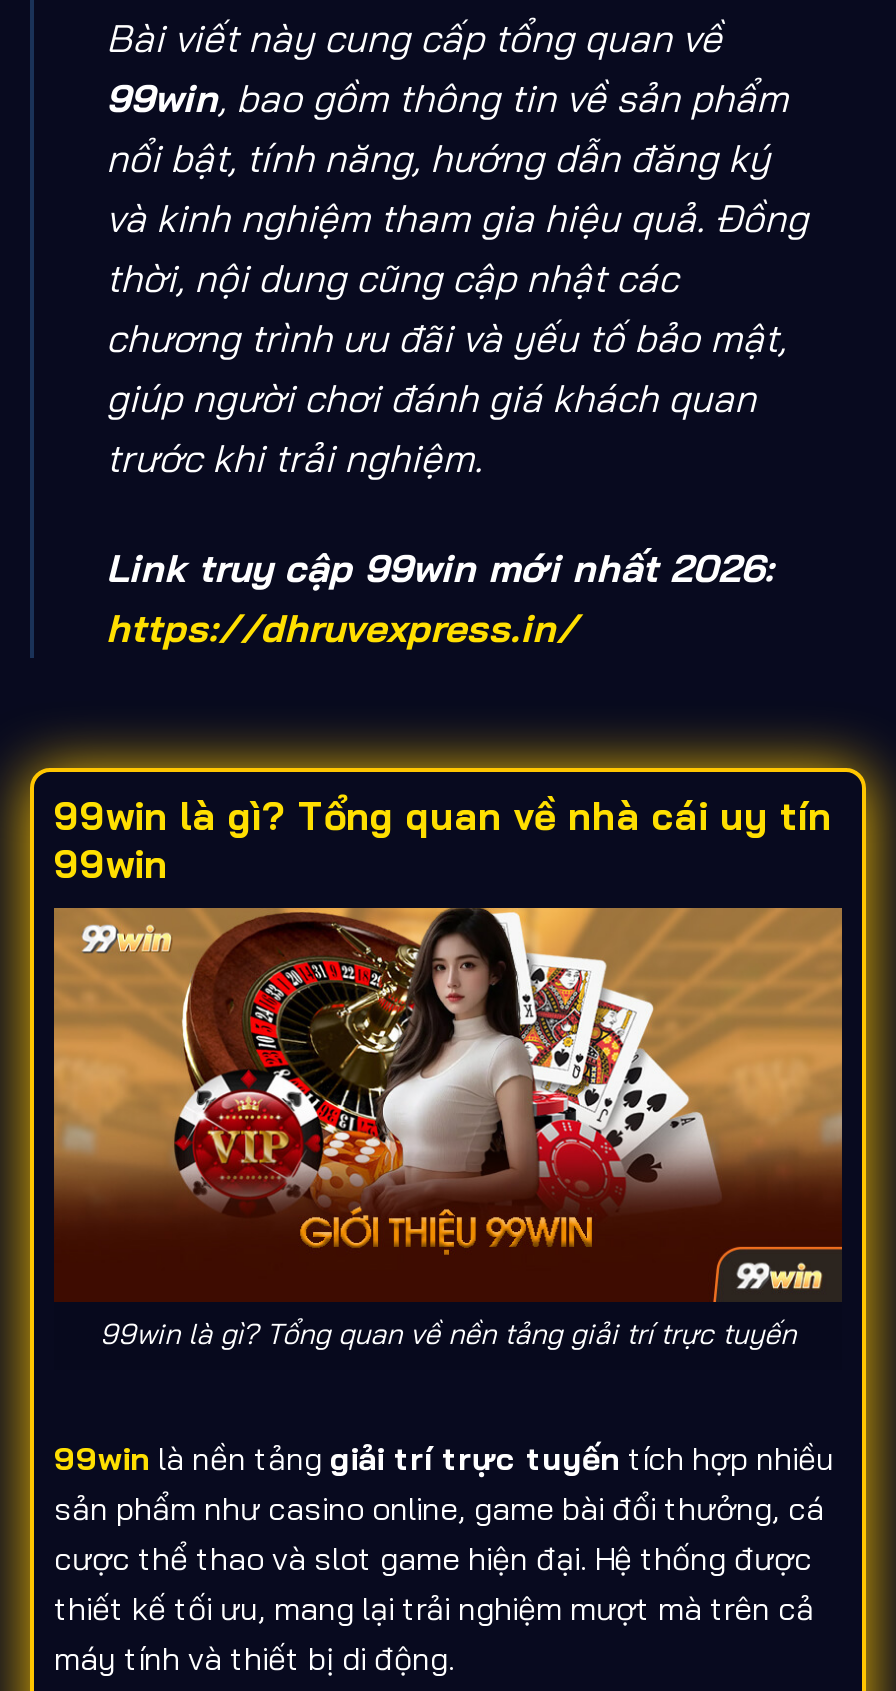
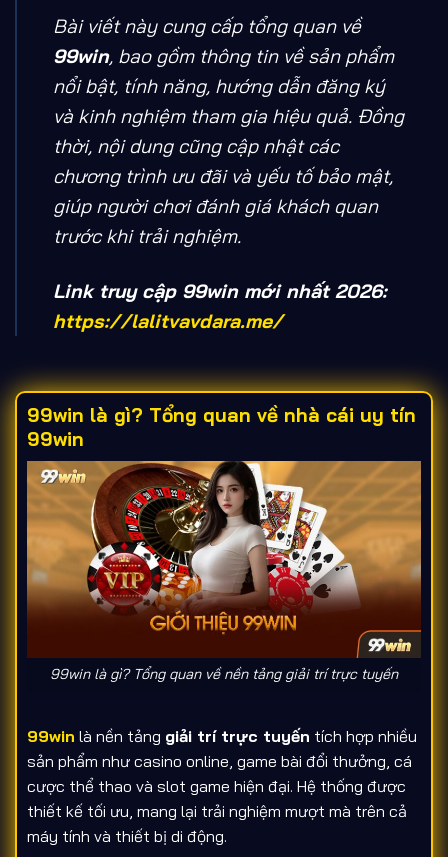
- https://dhruvexpress.in/
+ https://lalitvavdara.me/
